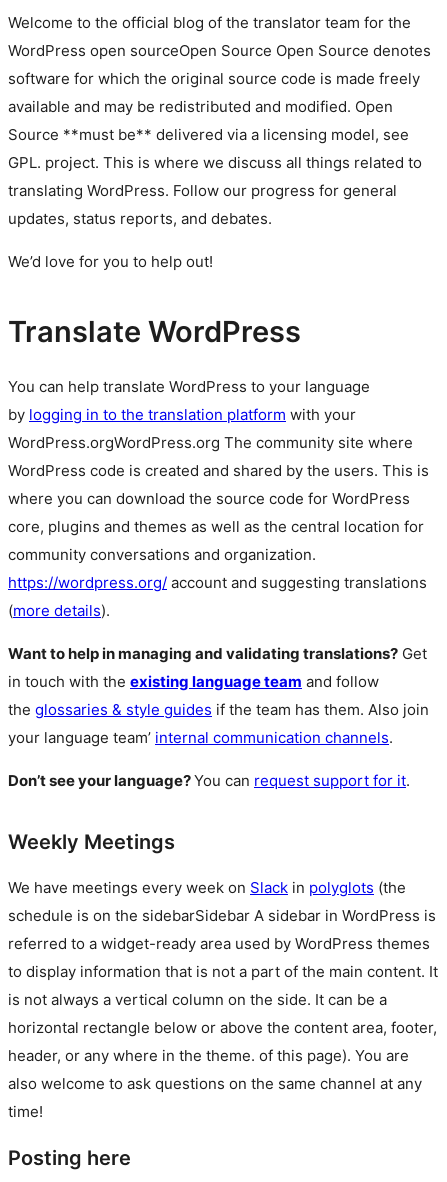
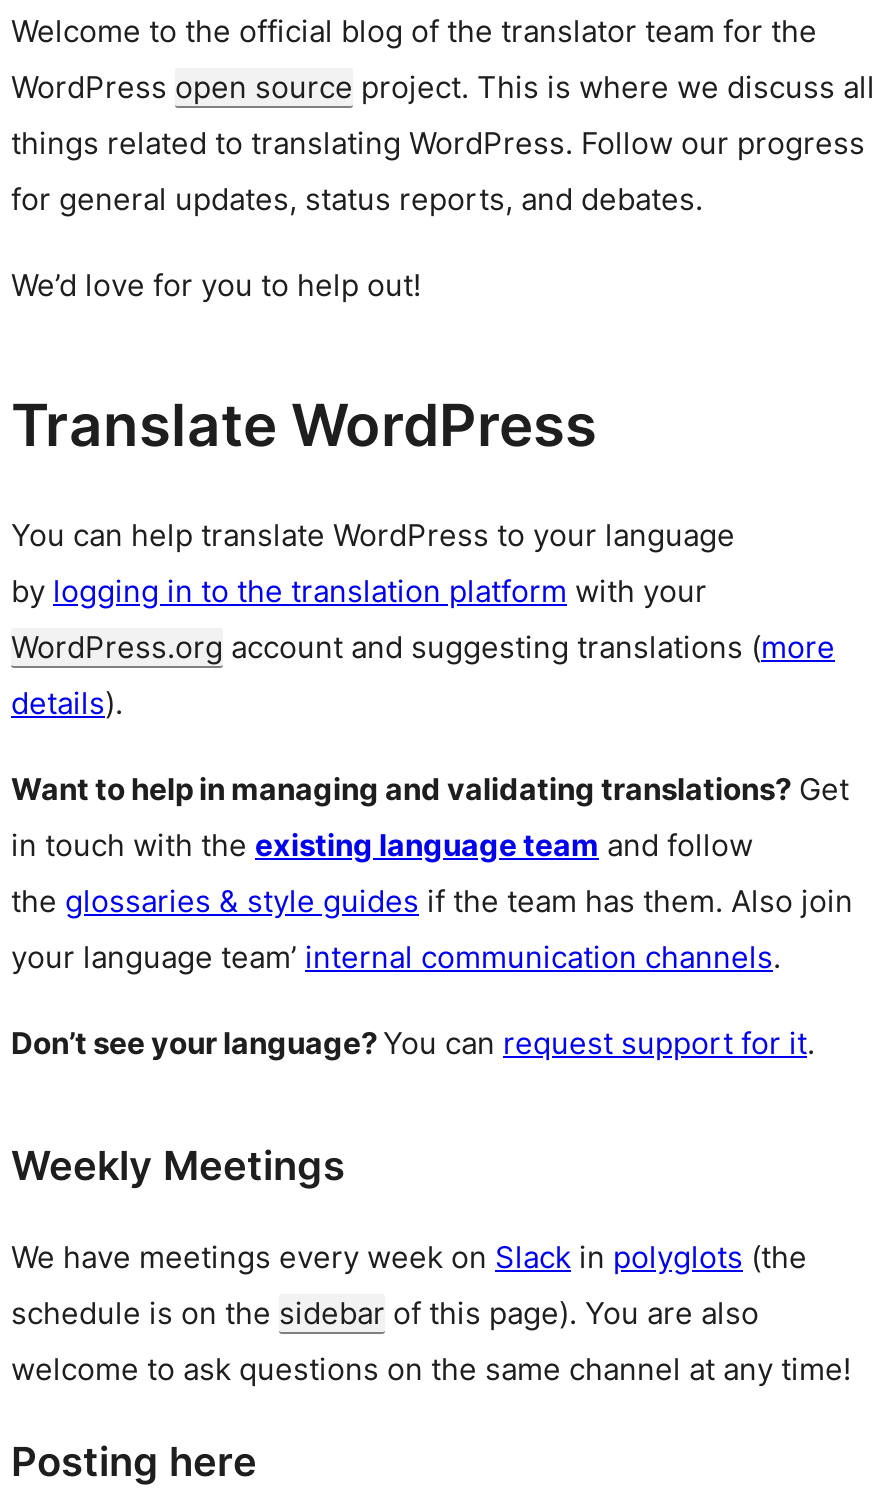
- WordPress open sourceOpen Source Open Source denotes
- software for which the original source code is made freely
- available and may be redistributed and modified. Open
- Source **must be** delivered via a licensing model, see
- GPL. project. This is where we discuss all things related to
- translating WordPress. Follow our progress for general
- updates, status reports, and debates.
+ WordPress open source project. This is where we discuss all
+ things related to translating WordPress. Follow our progress
+ for general updates, status reports, and debates.

- WordPress.orgWordPress.org The community site where
- WordPress code is created and shared by the users. This is
- where you can download the source code for WordPress
- core, plugins and themes as well as the central location for
- community conversations and organization.
- https://wordpress.org/ account and suggesting translations
- (more details).
+ WordPress.org account and suggesting translations (more
+ details).

- schedule is on the sidebarSidebar A sidebar in WordPress is
- referred to a widget-ready area used by WordPress themes
- to display information that is not a part of the main content. It
- is not always a vertical column on the side. It can be a
- horizontal rectangle below or above the content area, footer,
- header, or any where in the theme. of this page). You are
- also welcome to ask questions on the same channel at any
- time!
+ schedule is on the sidebar of this page). You are also
+ welcome to ask questions on the same channel at any time!
